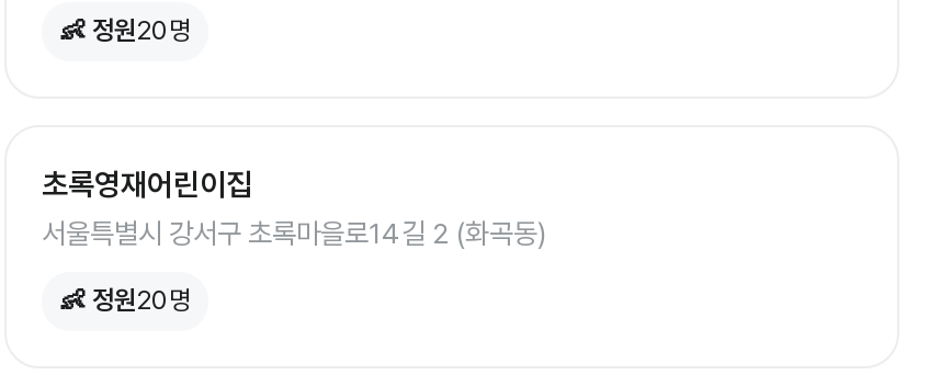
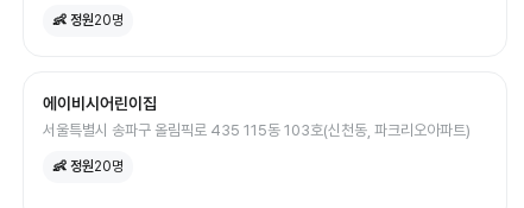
- 초록영재어린이집
- 서울특별시 강서구 초록마을로14길 2 (화곡동)
+ 에이비시어린이집
+ 서울특별시 송파구 올림픽로 435 115동 103호(신천동, 파크리오아파트)
